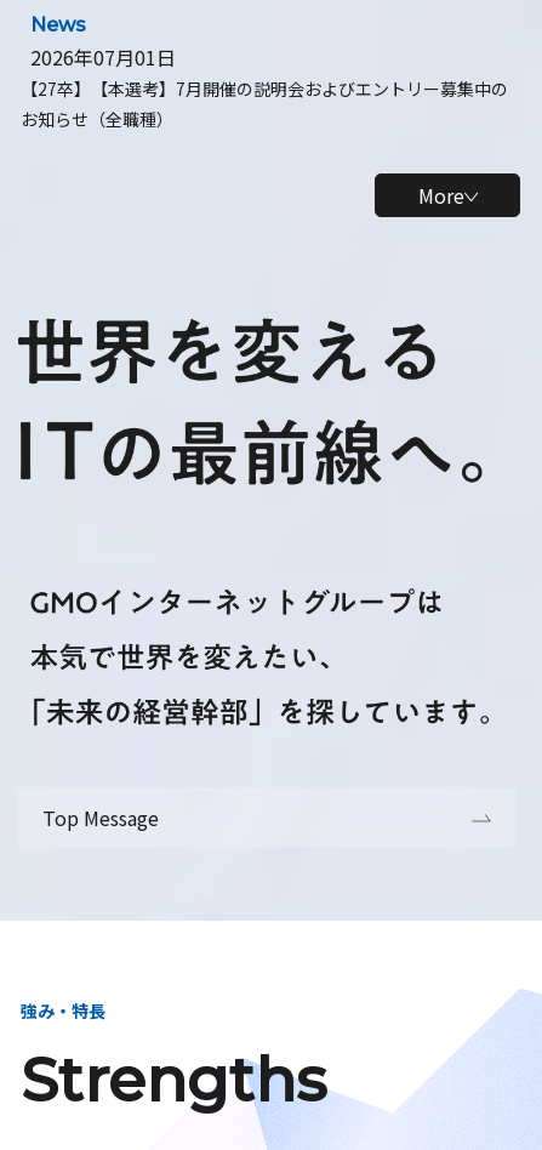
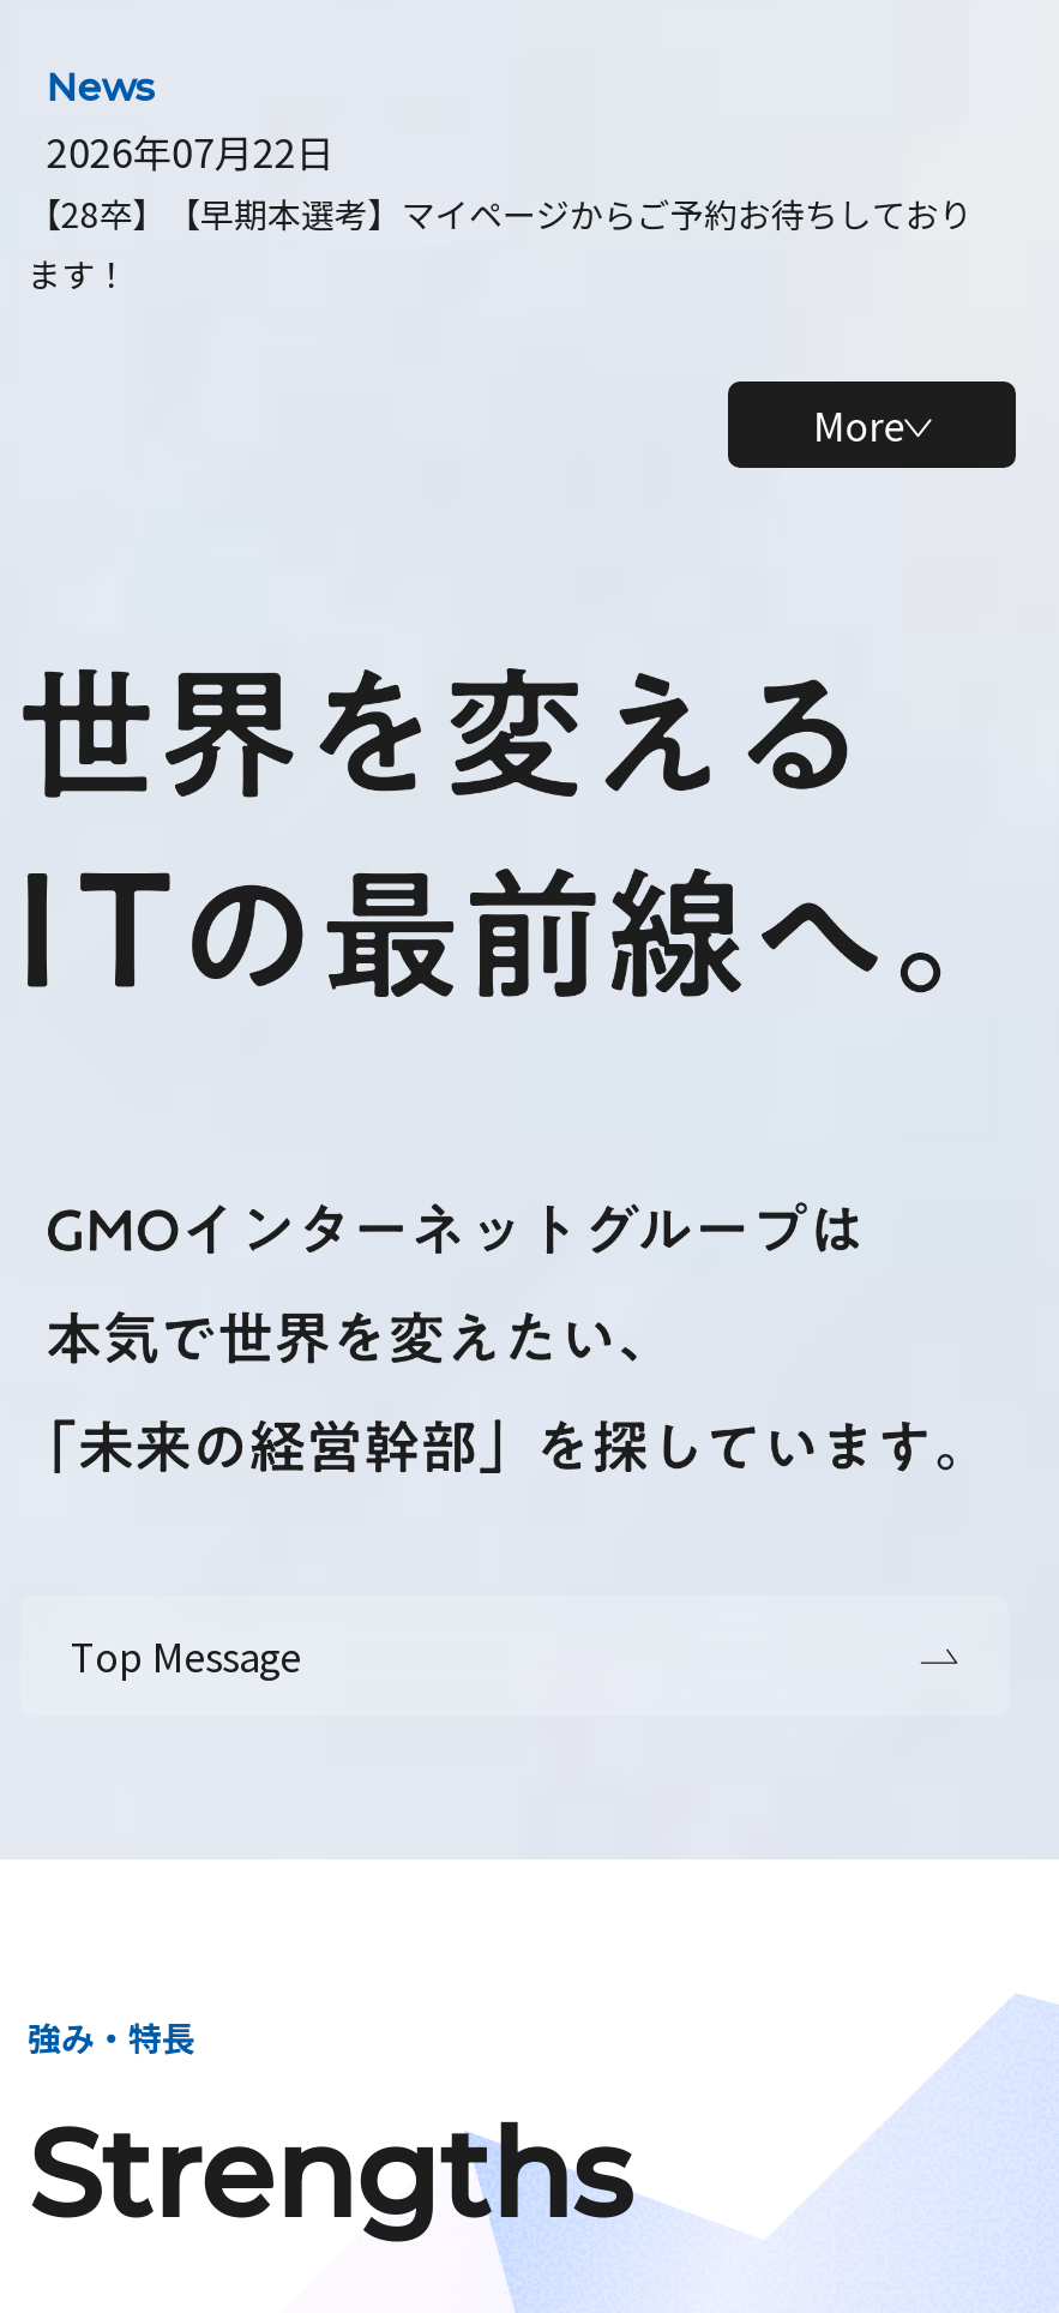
- 2026年07月01日
- 【27卒】【本選考】7月開催の説明会およびエントリー募集中の
- お知らせ（全職種）
+ 2026年07月22日
+ 【28卒】【早期本選考】マイページからご予約お待ちしており
+ ます！
